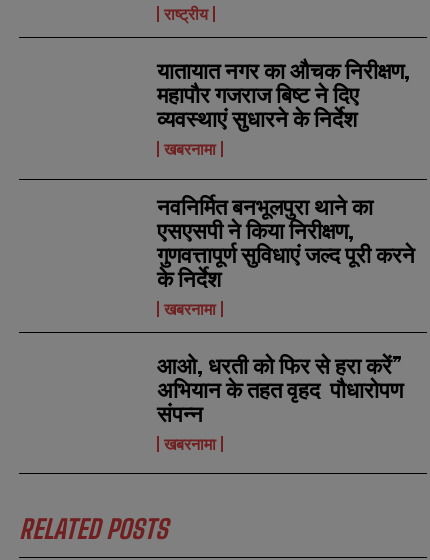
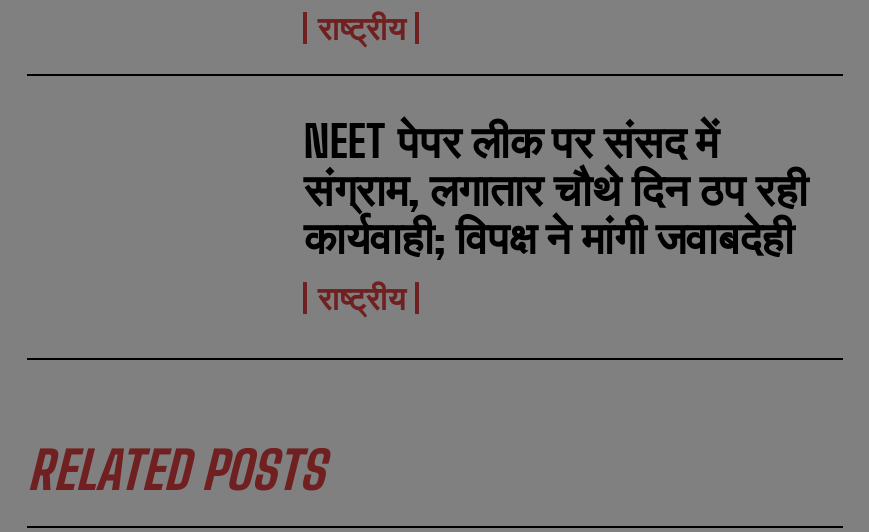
- यातायात नगर का औचक निरीक्षण,
- महापौर गजराज बिष्ट ने दिए
- व्यवस्थाएं सुधारने के निर्देश
- खबरनामा
- नवनिर्मित बनभूलपुरा थाने का
- एसएसपी ने किया निरीक्षण,
- गुणवत्तापूर्ण सुविधाएं जल्द पूरी करने
- के निर्देश
- खबरनामा
- आओ, धरती को फिर से हरा करें”
- अभियान के तहत वृहद पौधारोपण
- संपन्न
- खबरनामा
+ NEET पेपर लीक पर संसद में
+ संग्राम, लगातार चौथे दिन ठप रही
+ कार्यवाही; विपक्ष ने मांगी जवाबदेही
+ राष्ट्रीय
